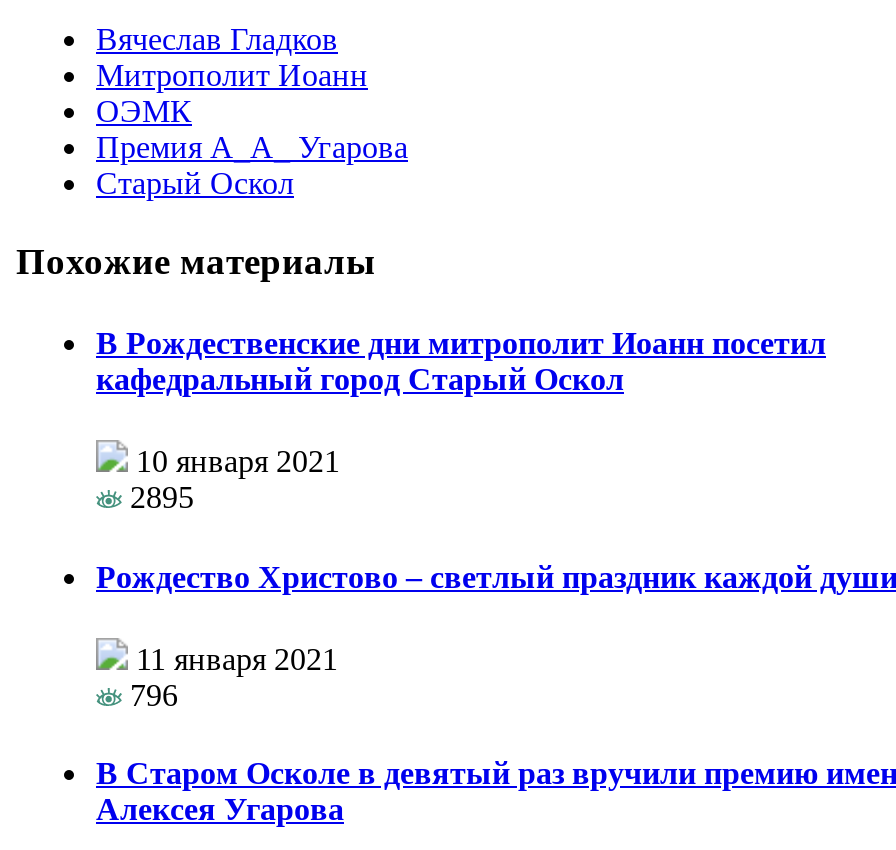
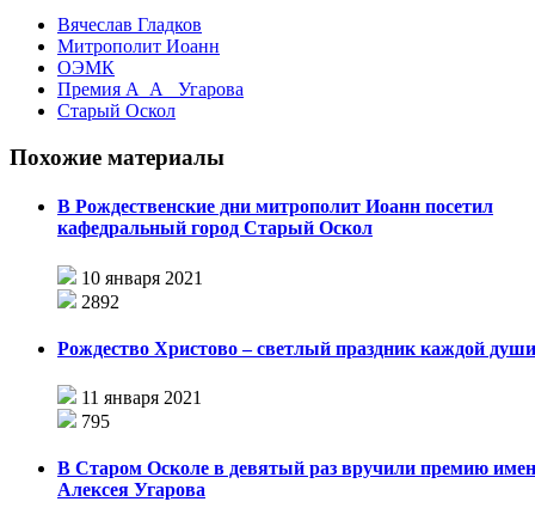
- 2895
+ 2892

- 796
+ 795
